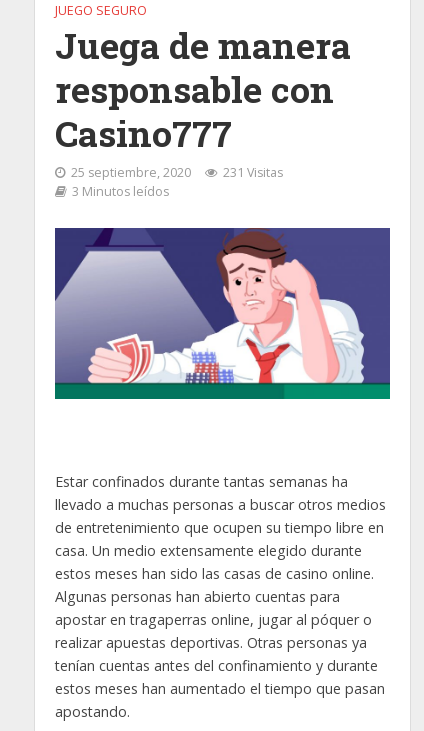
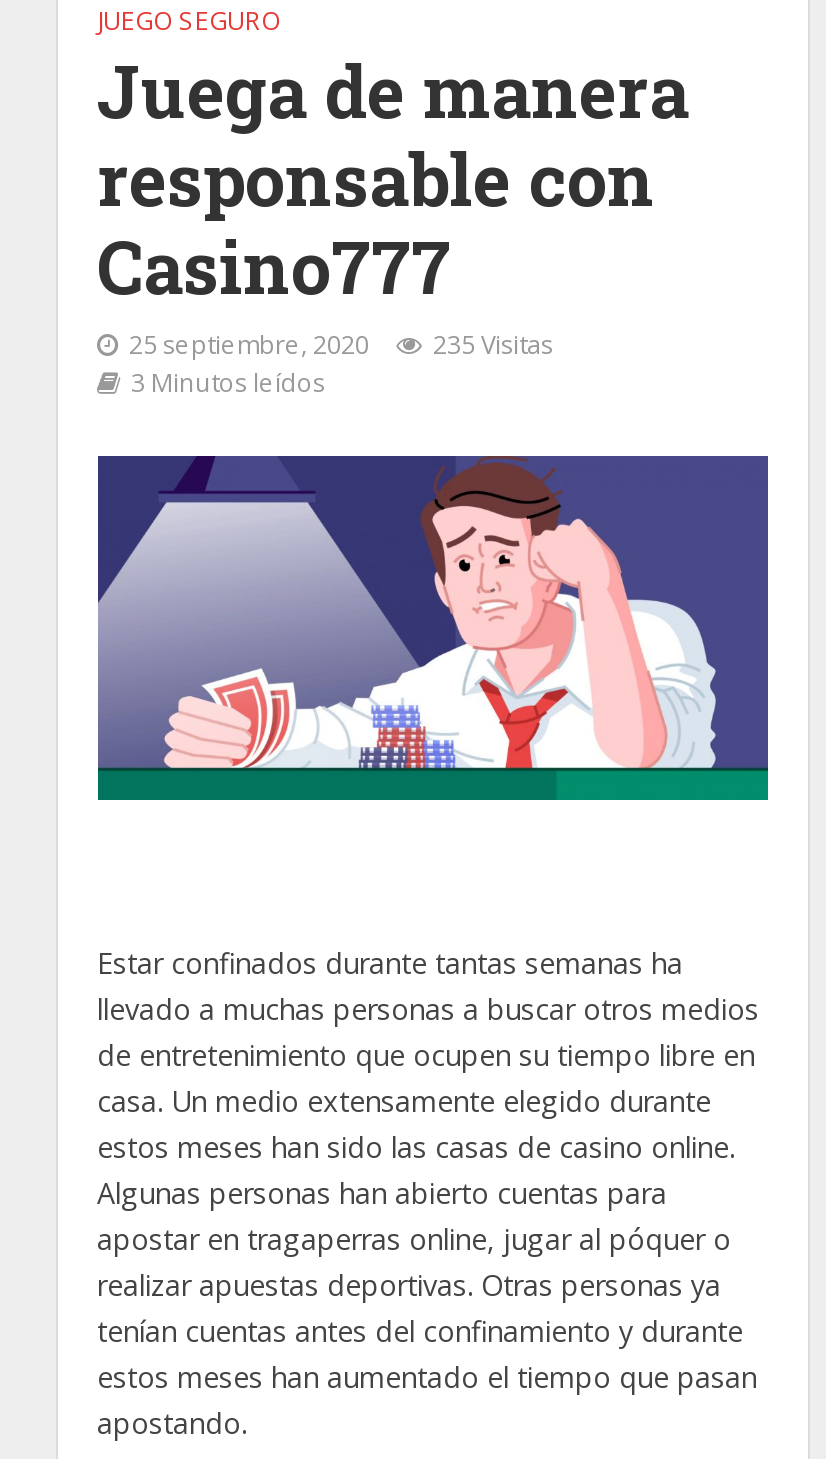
- 25 septiembre, 2020 231 Visitas
+ 25 septiembre, 2020 235 Visitas
